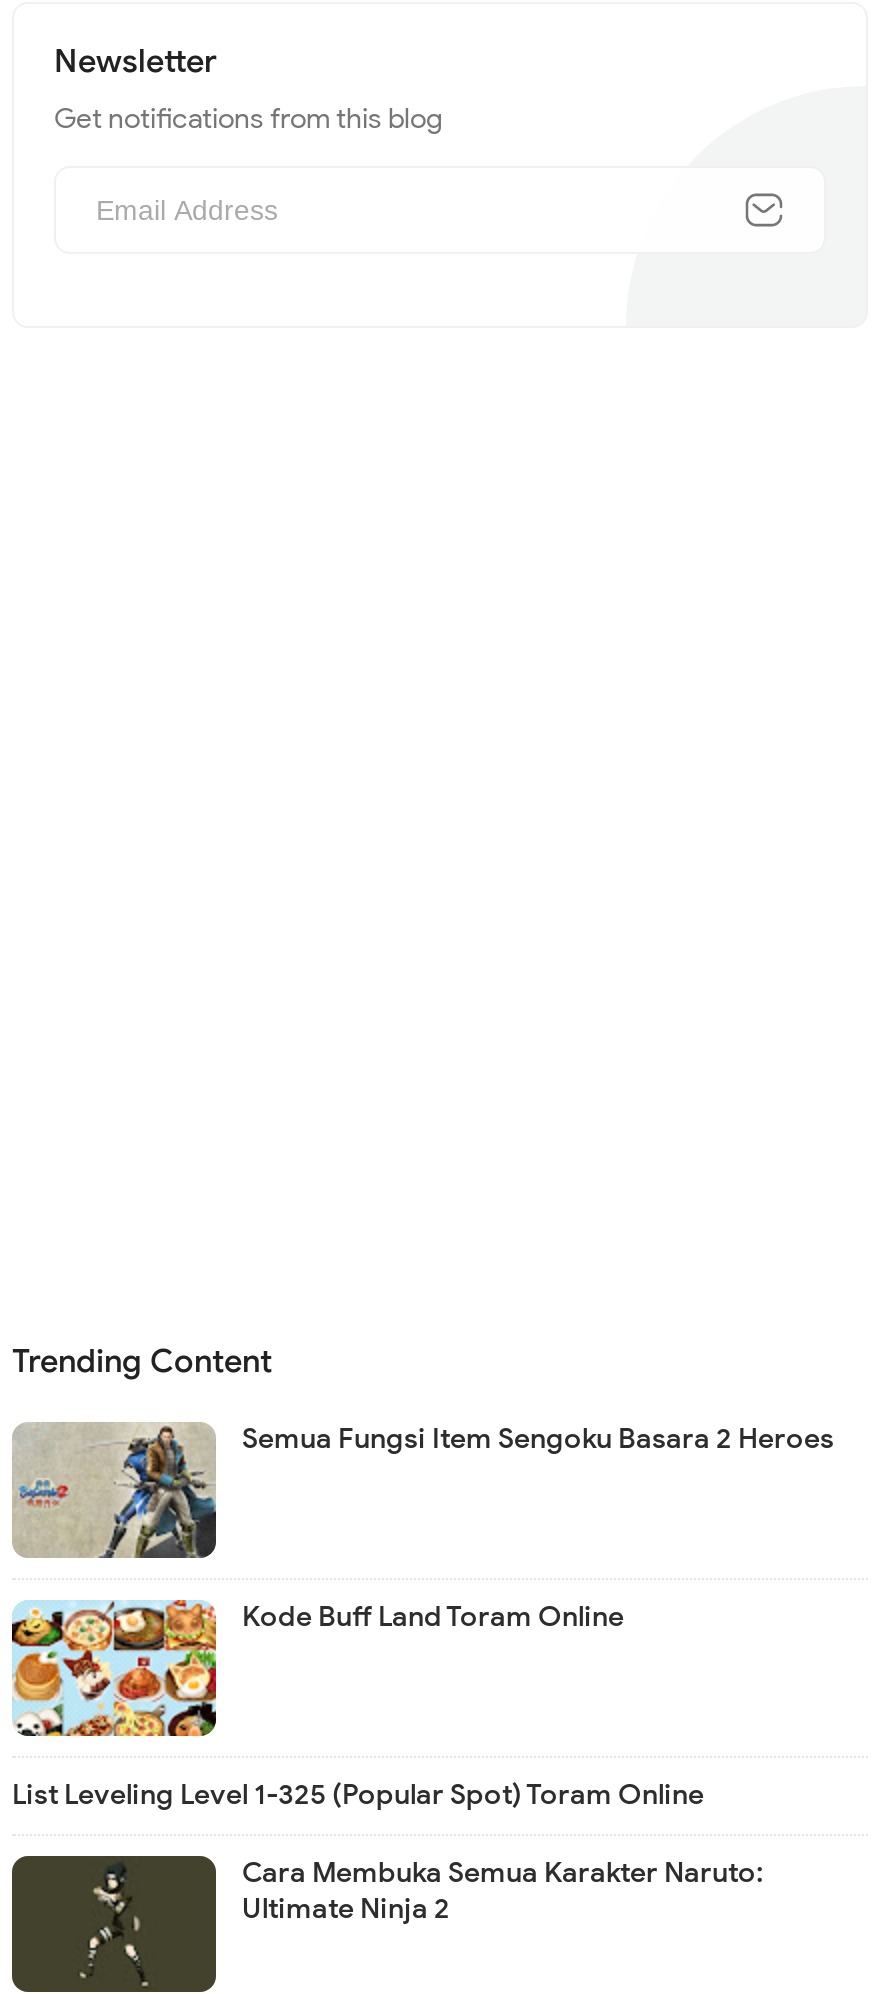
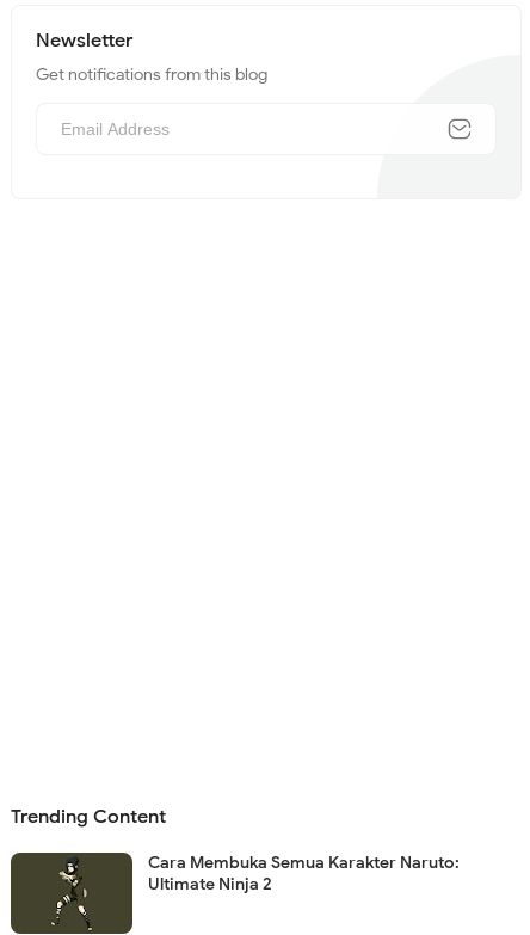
- [image]
- Semua Fungsi Item Sengoku Basara 2 Heroes

- [image]
- Kode Buff Land Toram Online

- List Leveling Level 1-325 (Popular Spot) Toram Online
